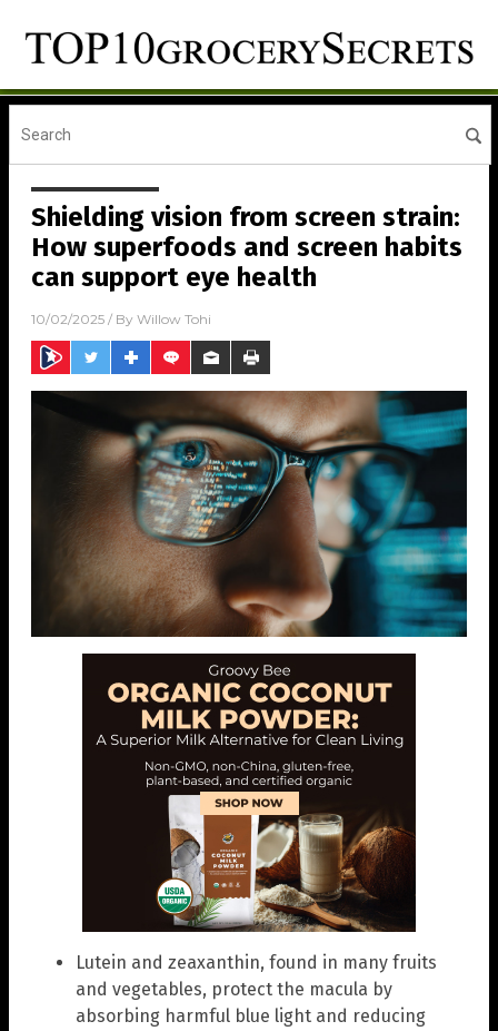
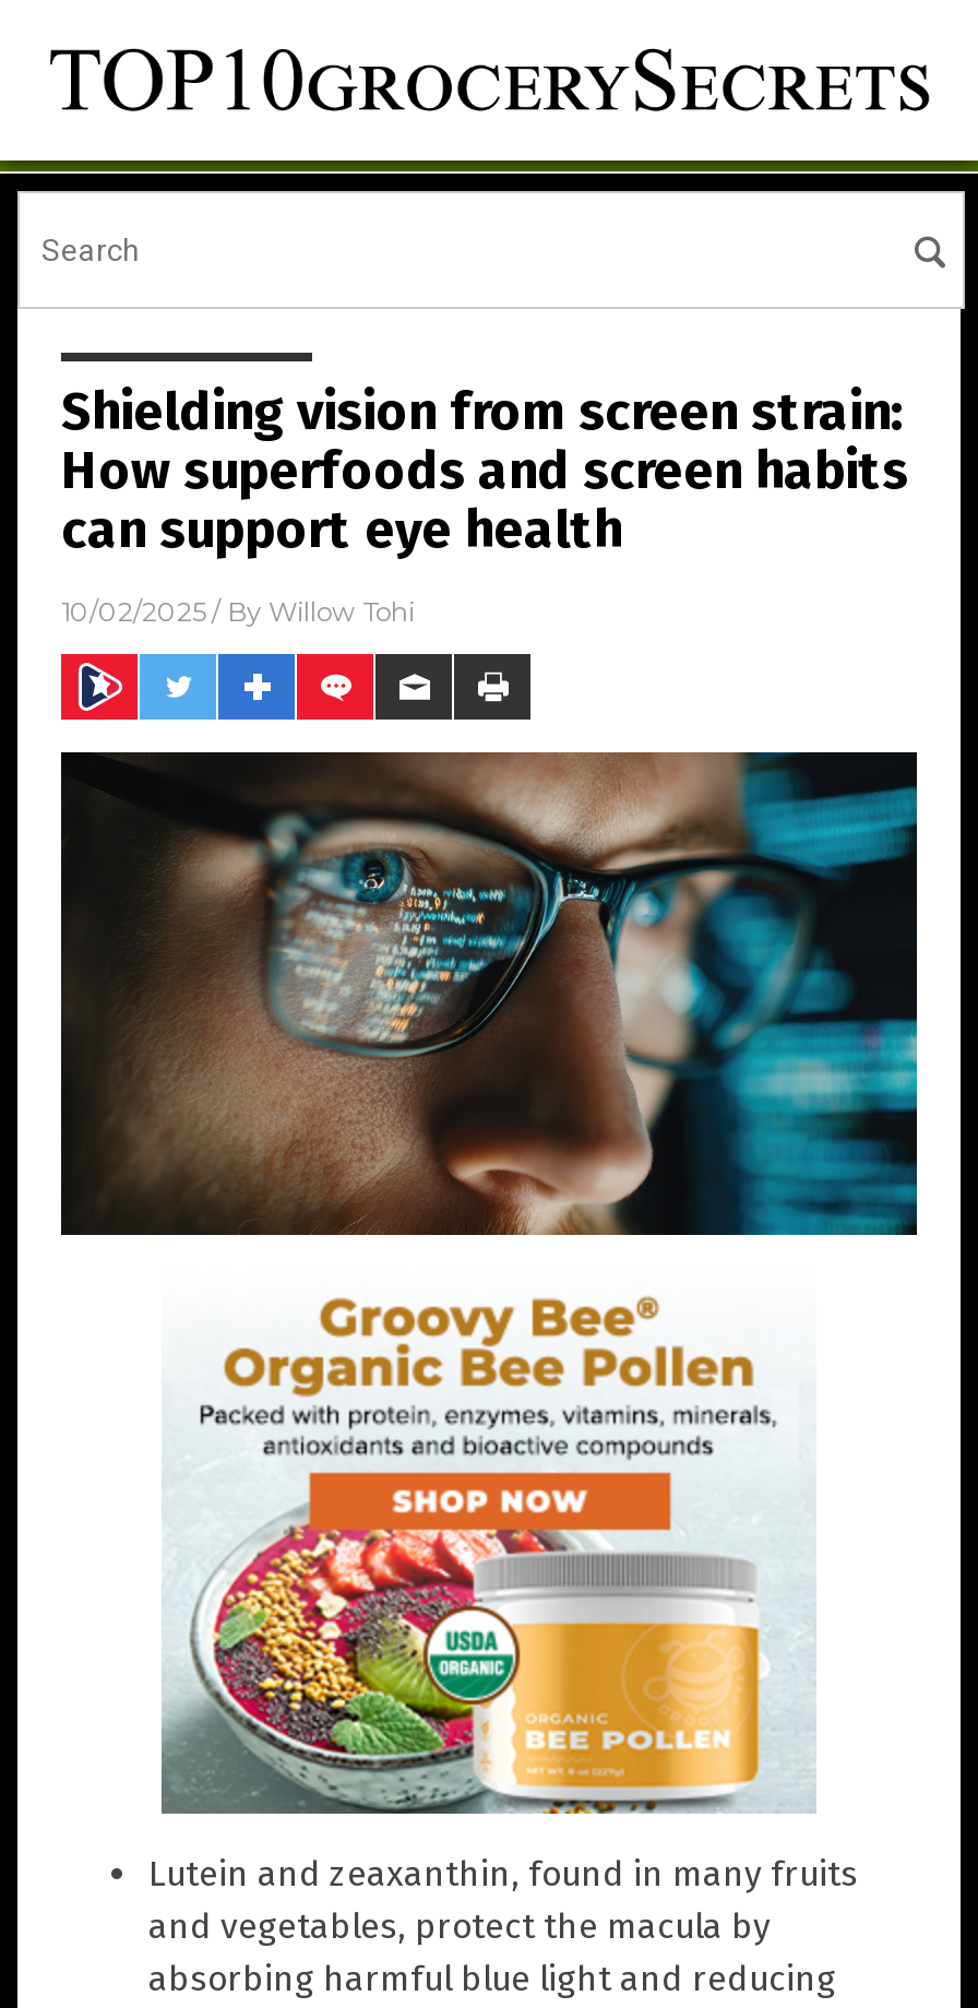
- [image]
+ [image]
